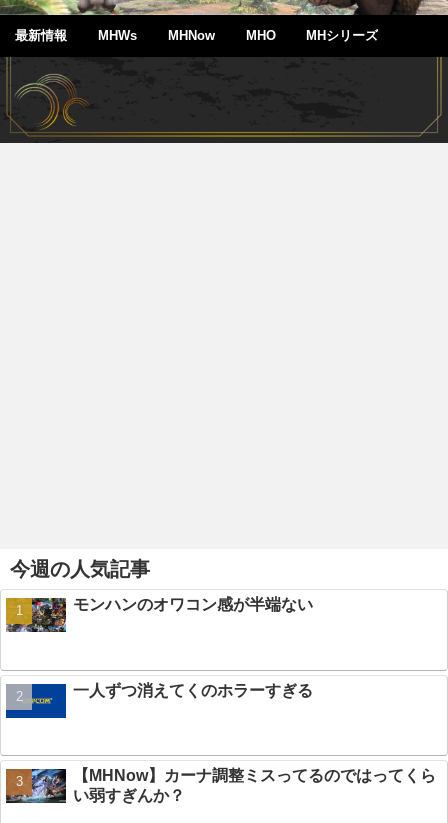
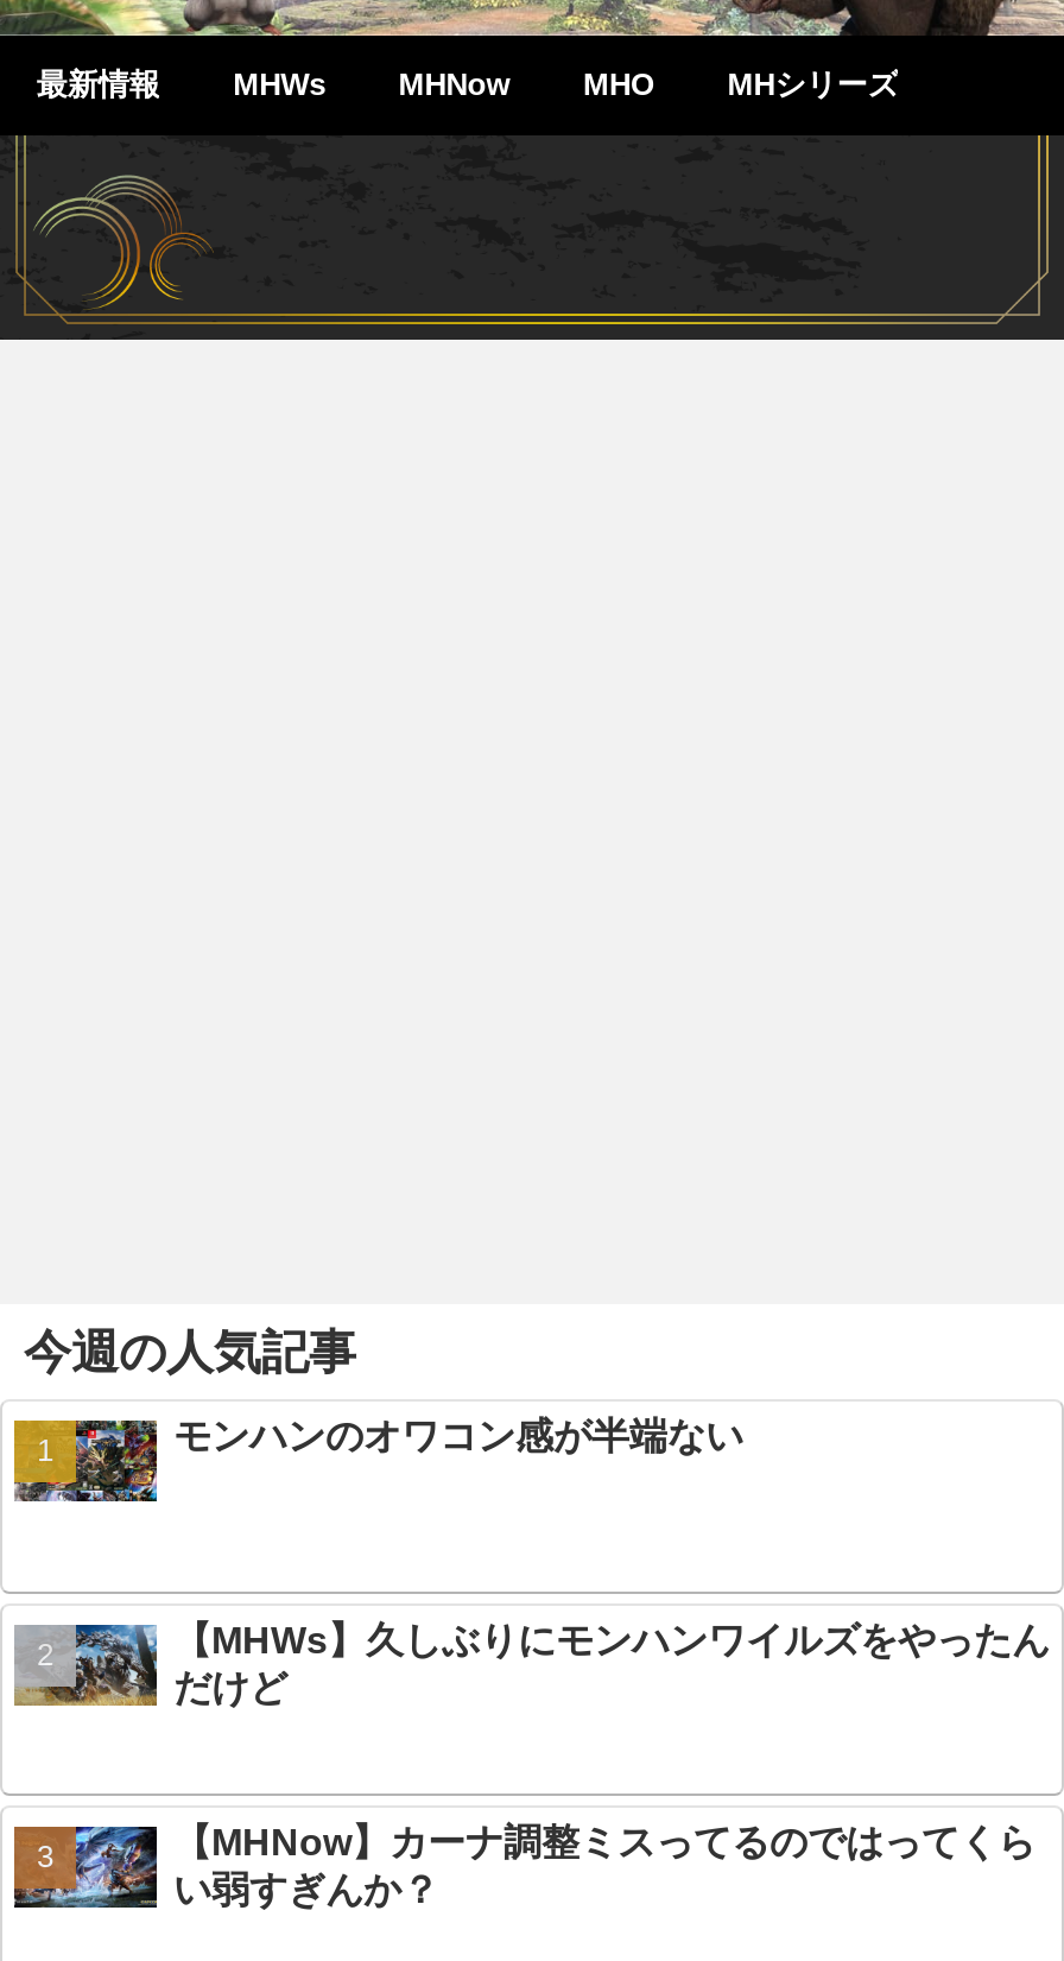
- [image]
- 一人ずつ消えてくのホラーすぎる
+ [image]
+ 【MHWs】久しぶりにモンハンワイルズをやったん
+ だけど
